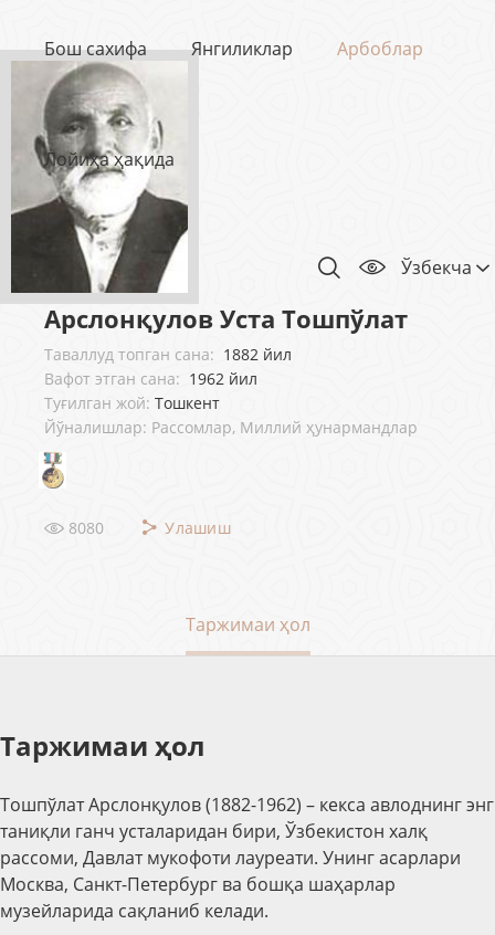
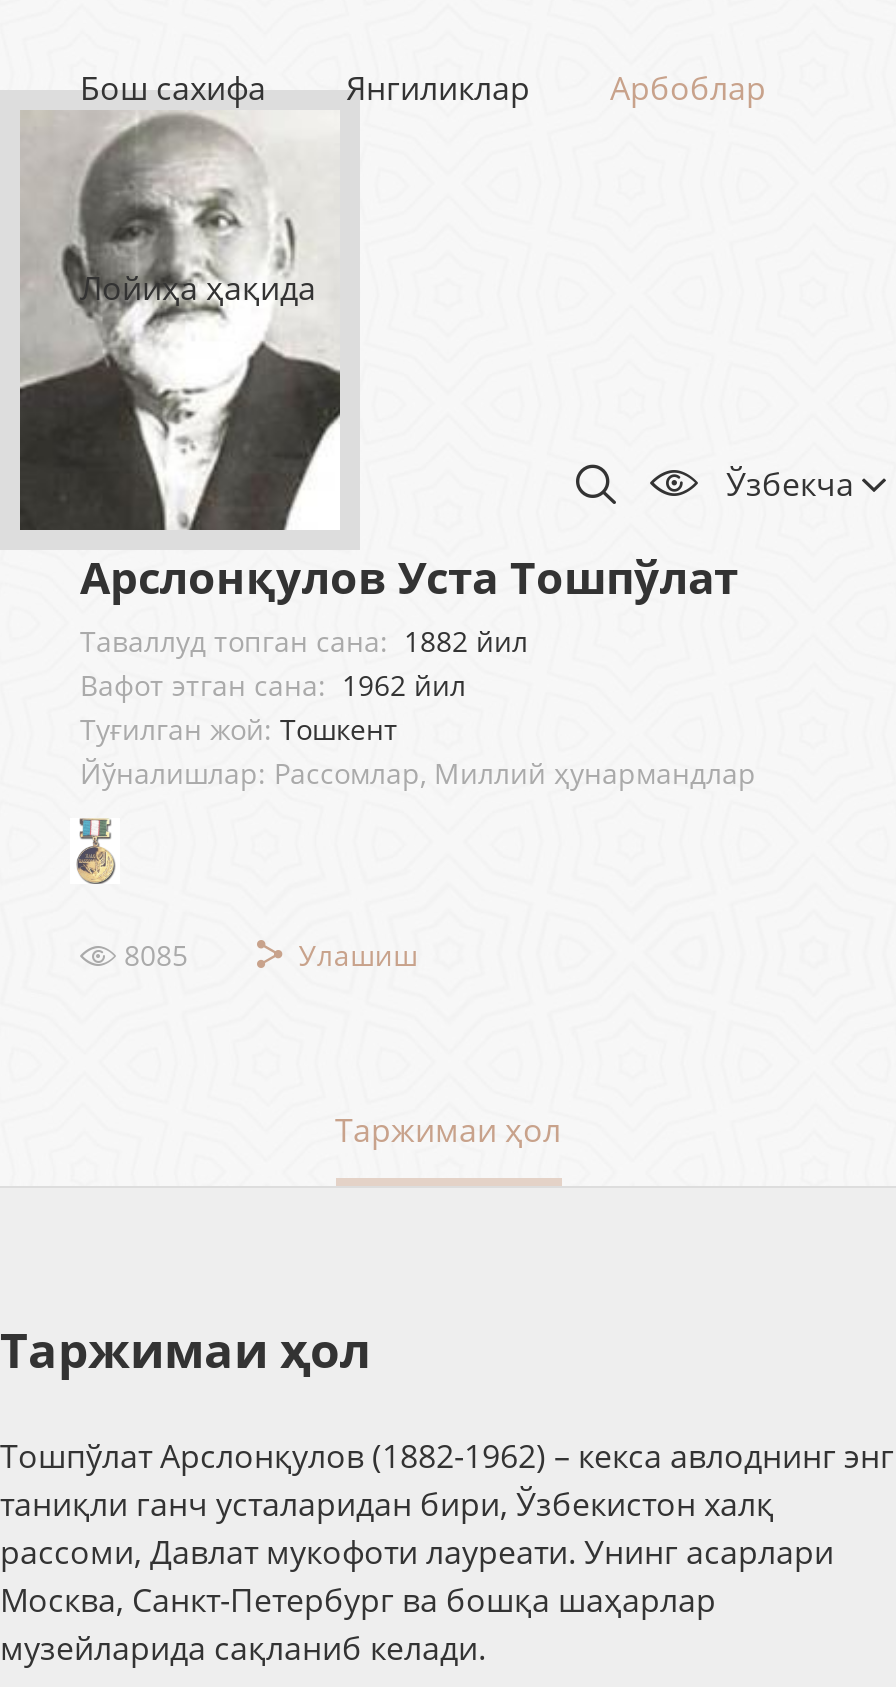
- 8080
+ 8085
